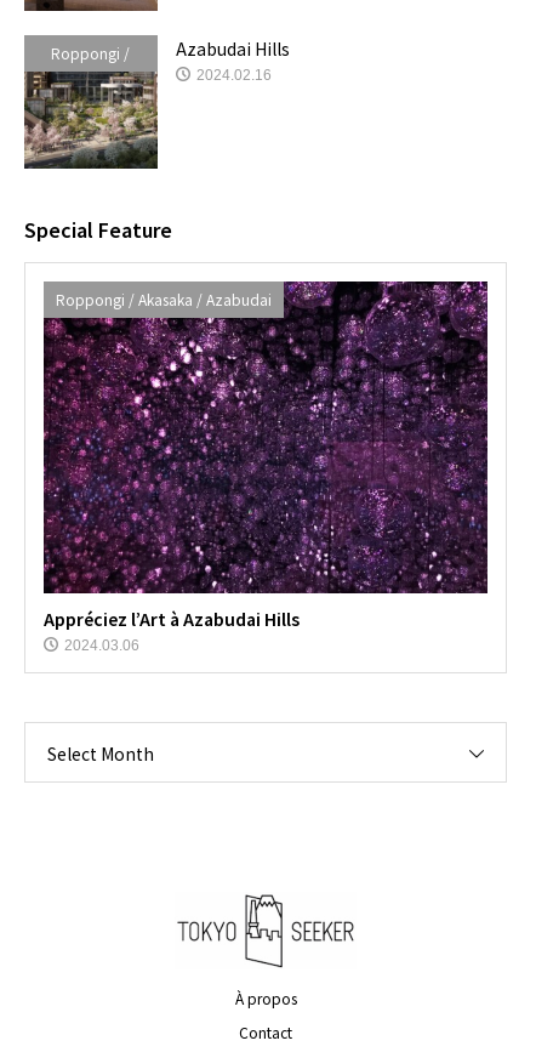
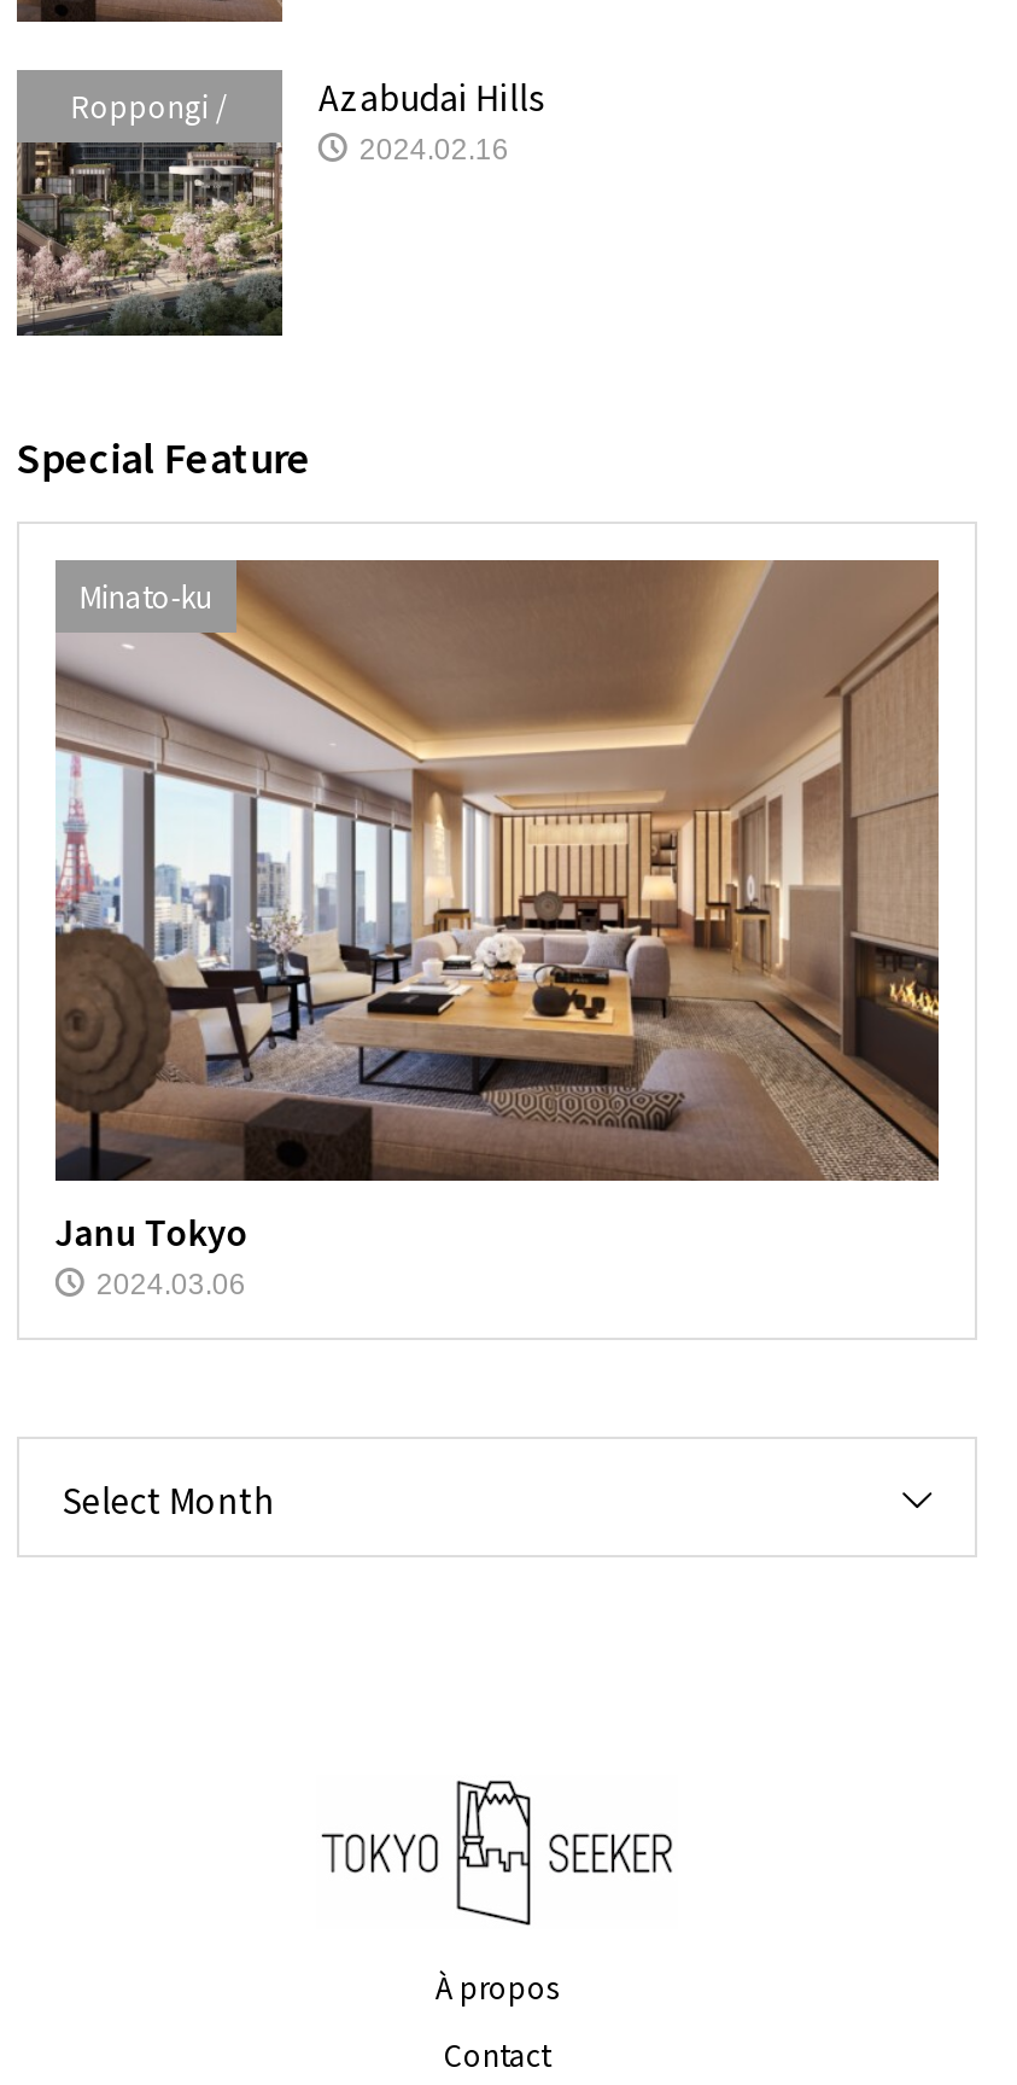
- [image]
- Roppongi / Akasaka / Azabudai
+ [image]
+ Minato-ku

- Appréciez l’Art à Azabudai Hills
+ Janu Tokyo
